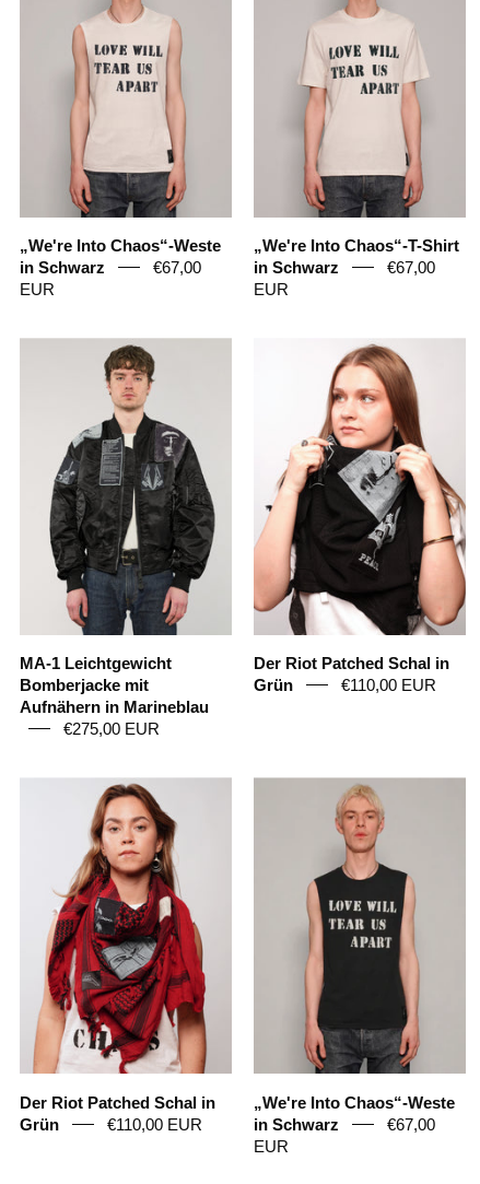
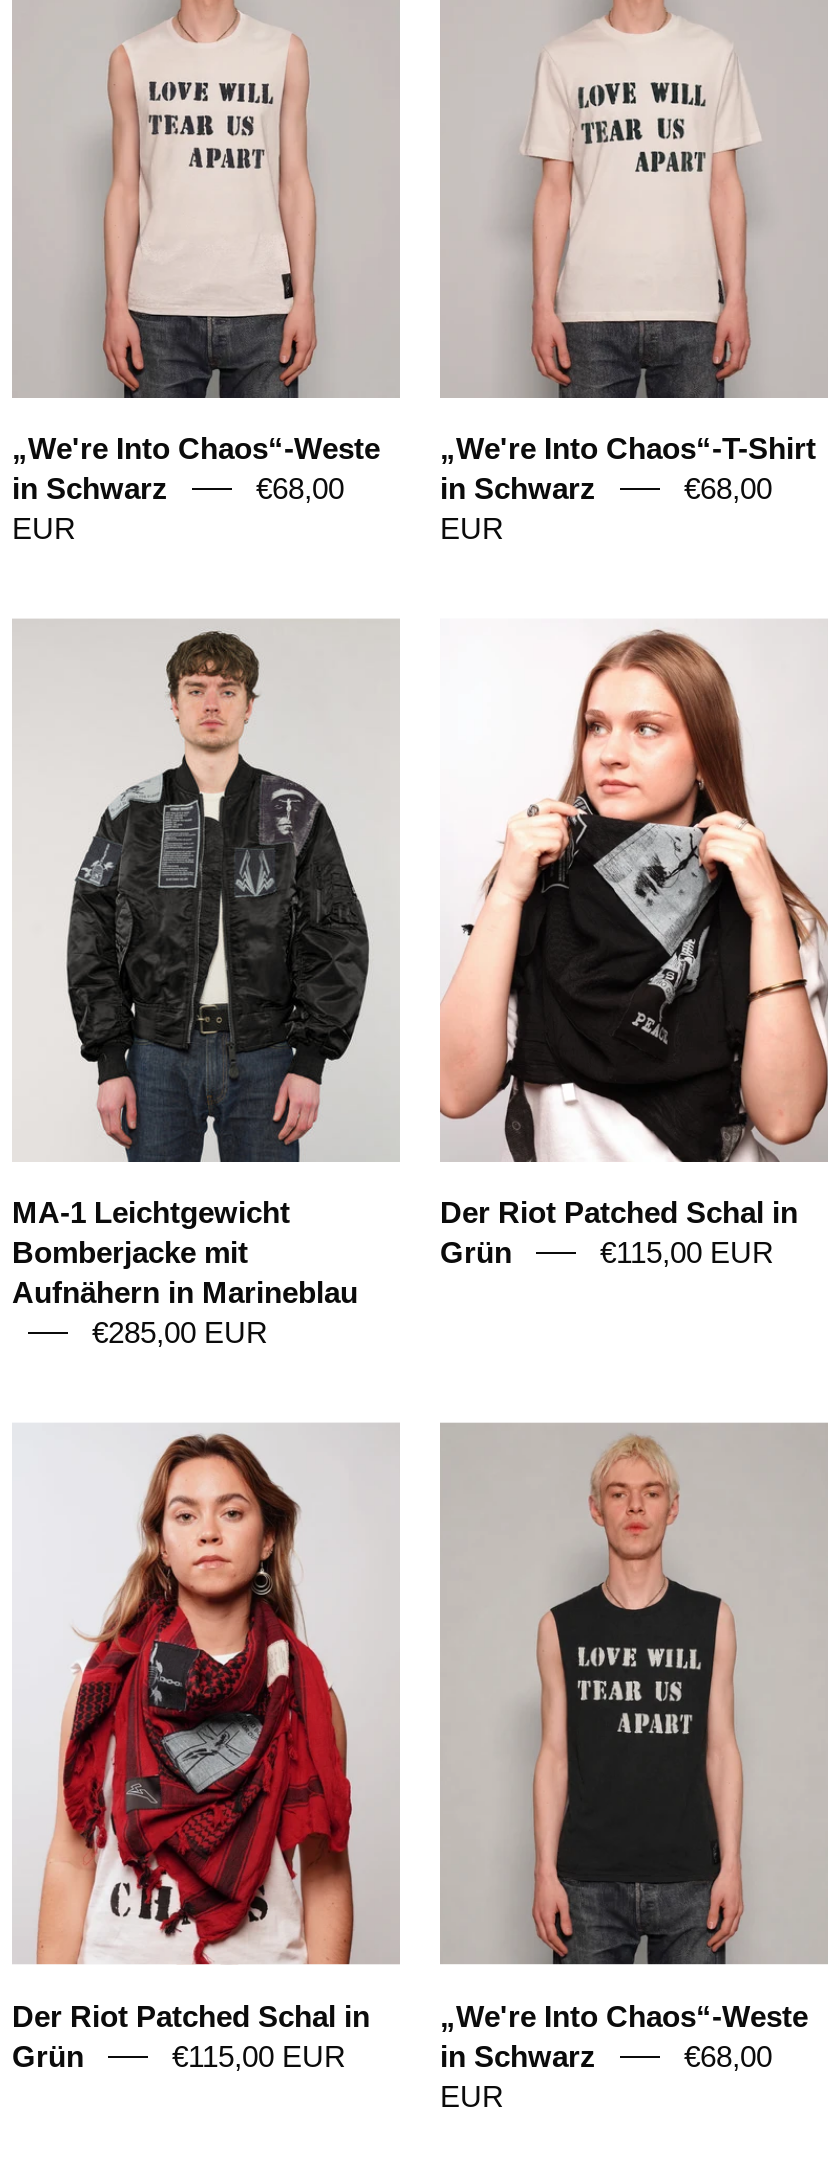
- €67,00
+ €68,00

- €67,00
+ €68,00

- €110,00 EUR
+ €115,00 EUR

- €275,00 EUR
+ €285,00 EUR

- €110,00 EUR
+ €115,00 EUR

- €67,00
+ €68,00
